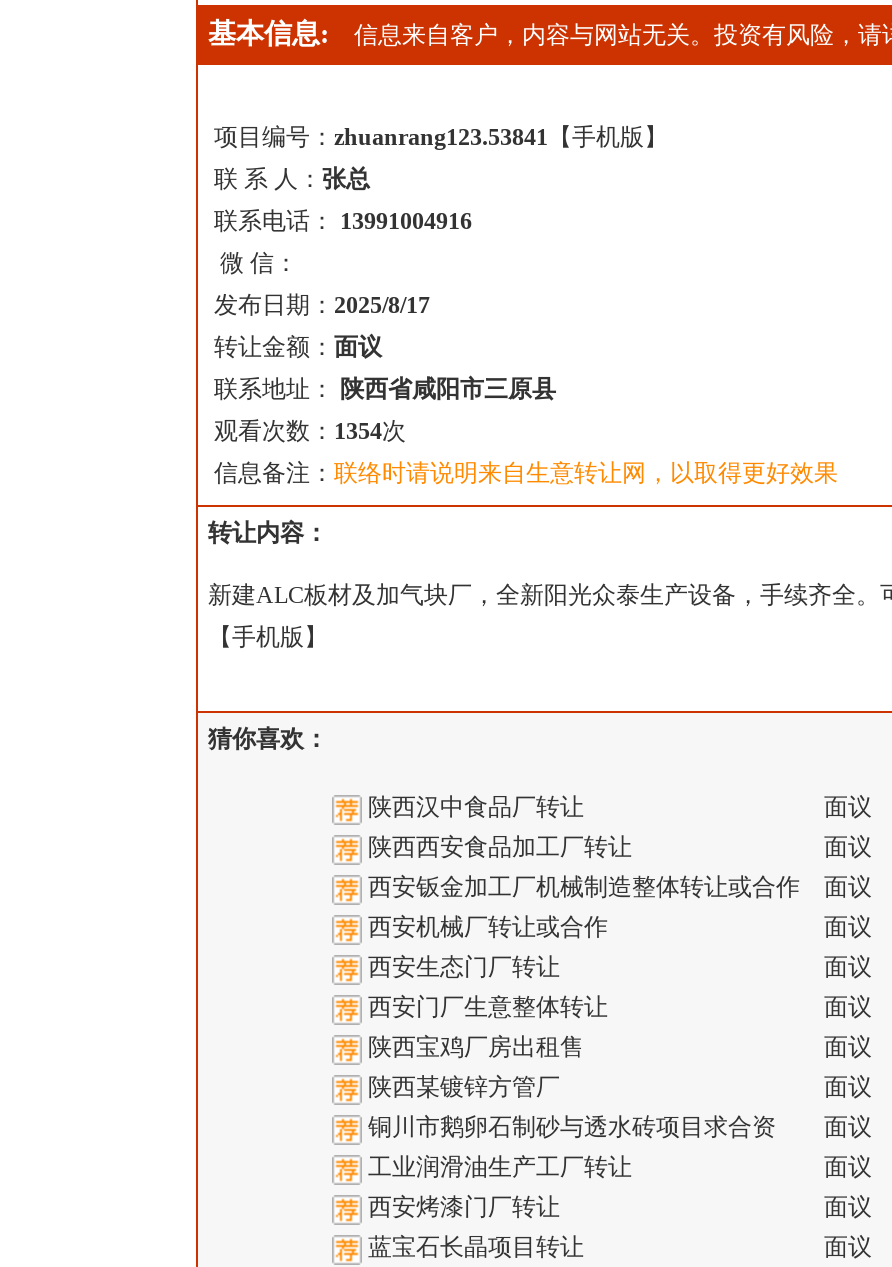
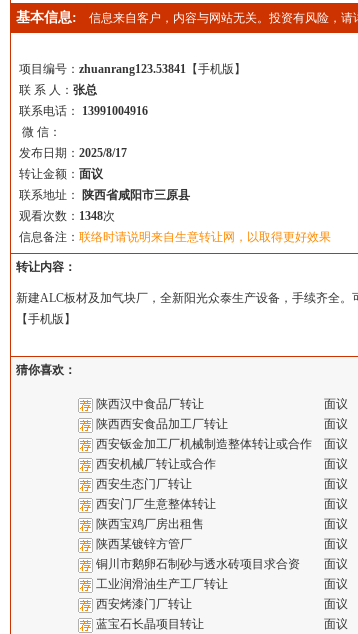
- 观看次数：1354次
+ 观看次数：1348次
